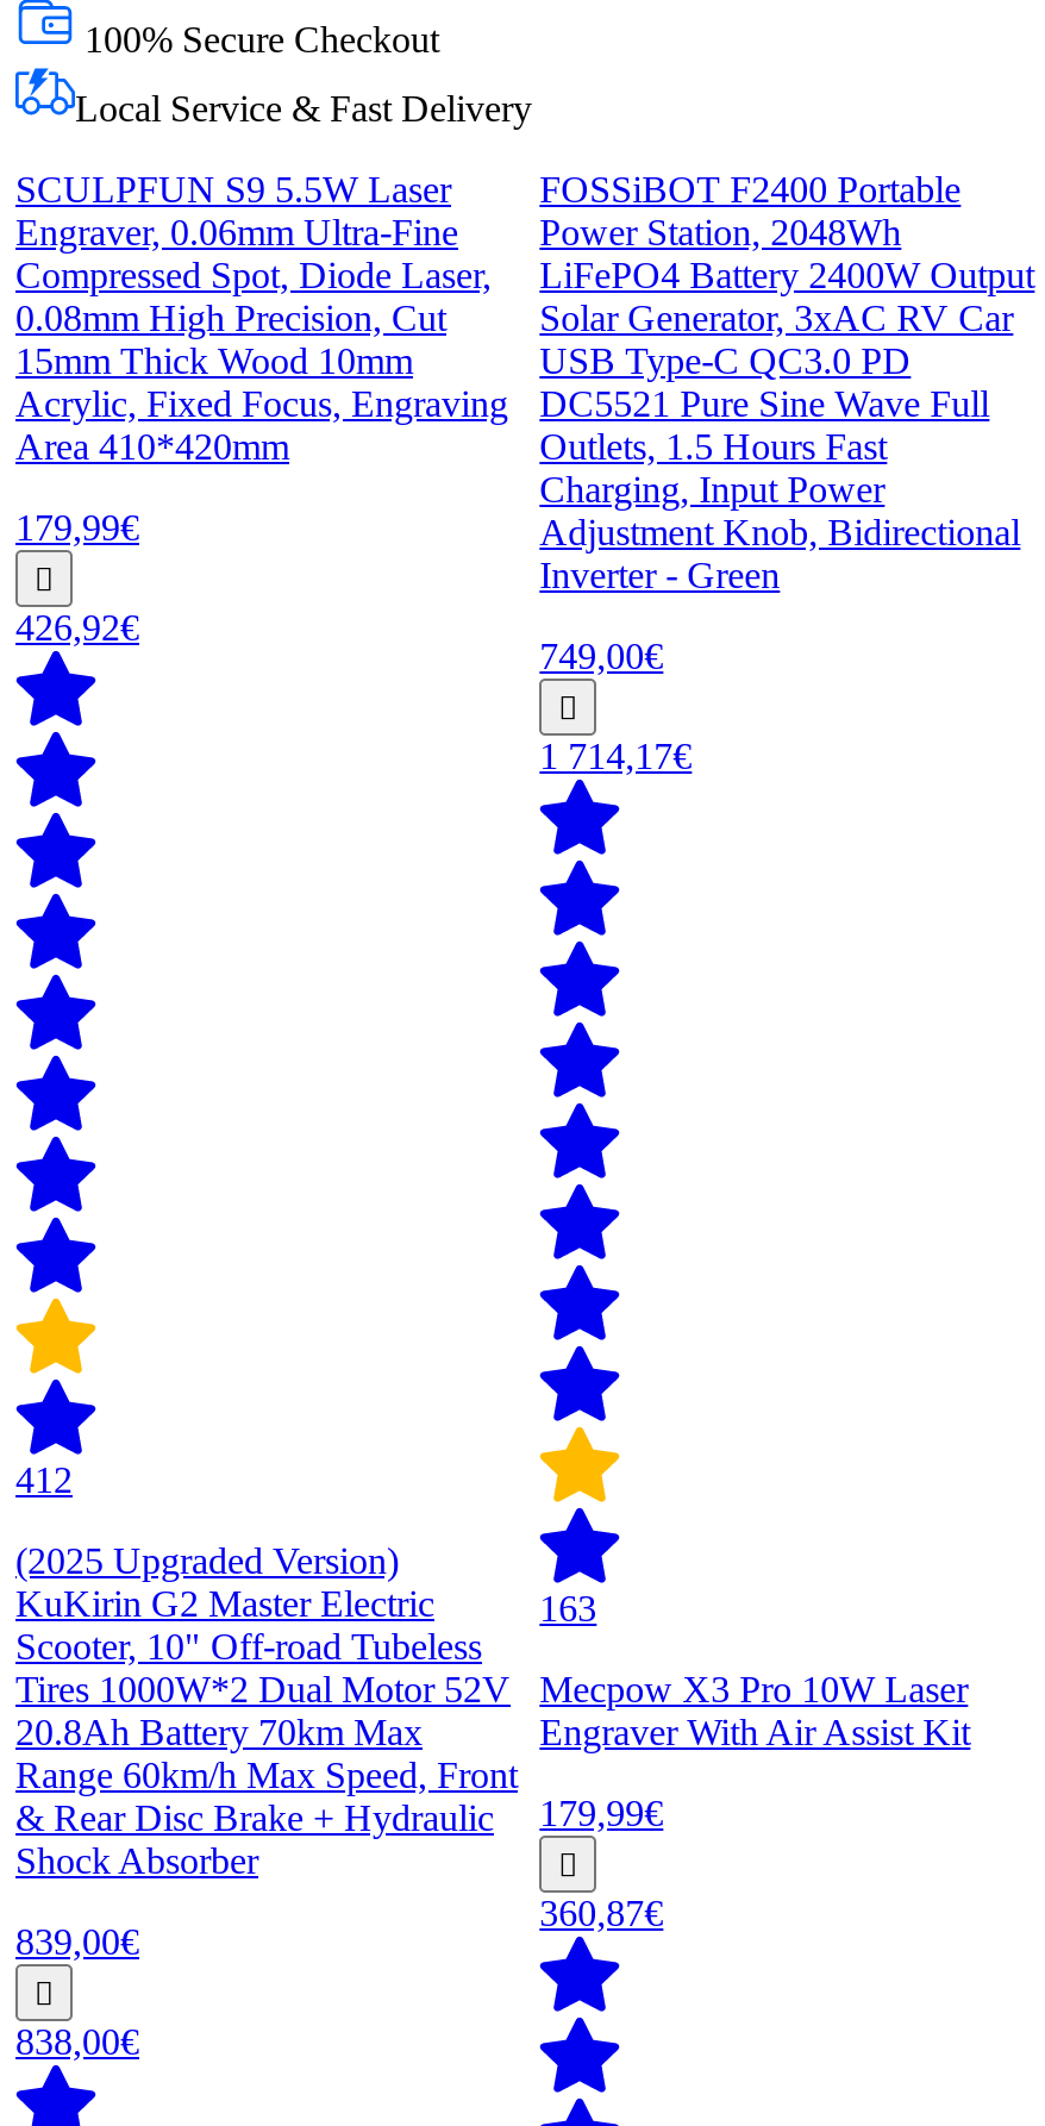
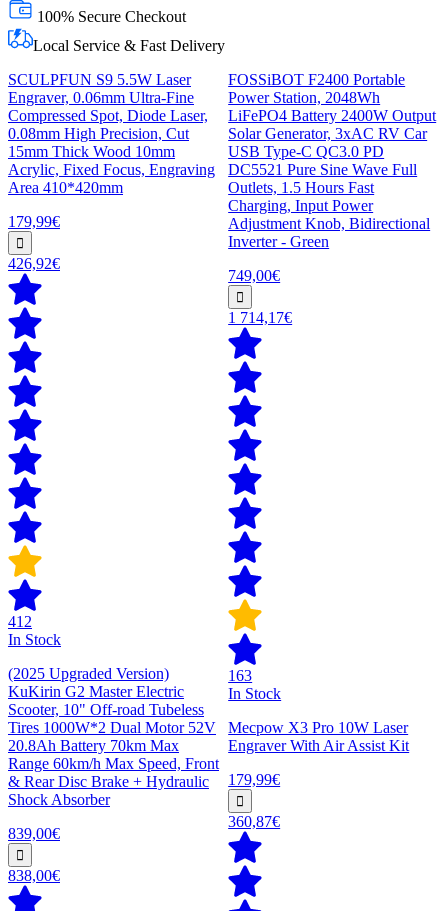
+ In Stock

+ In Stock
